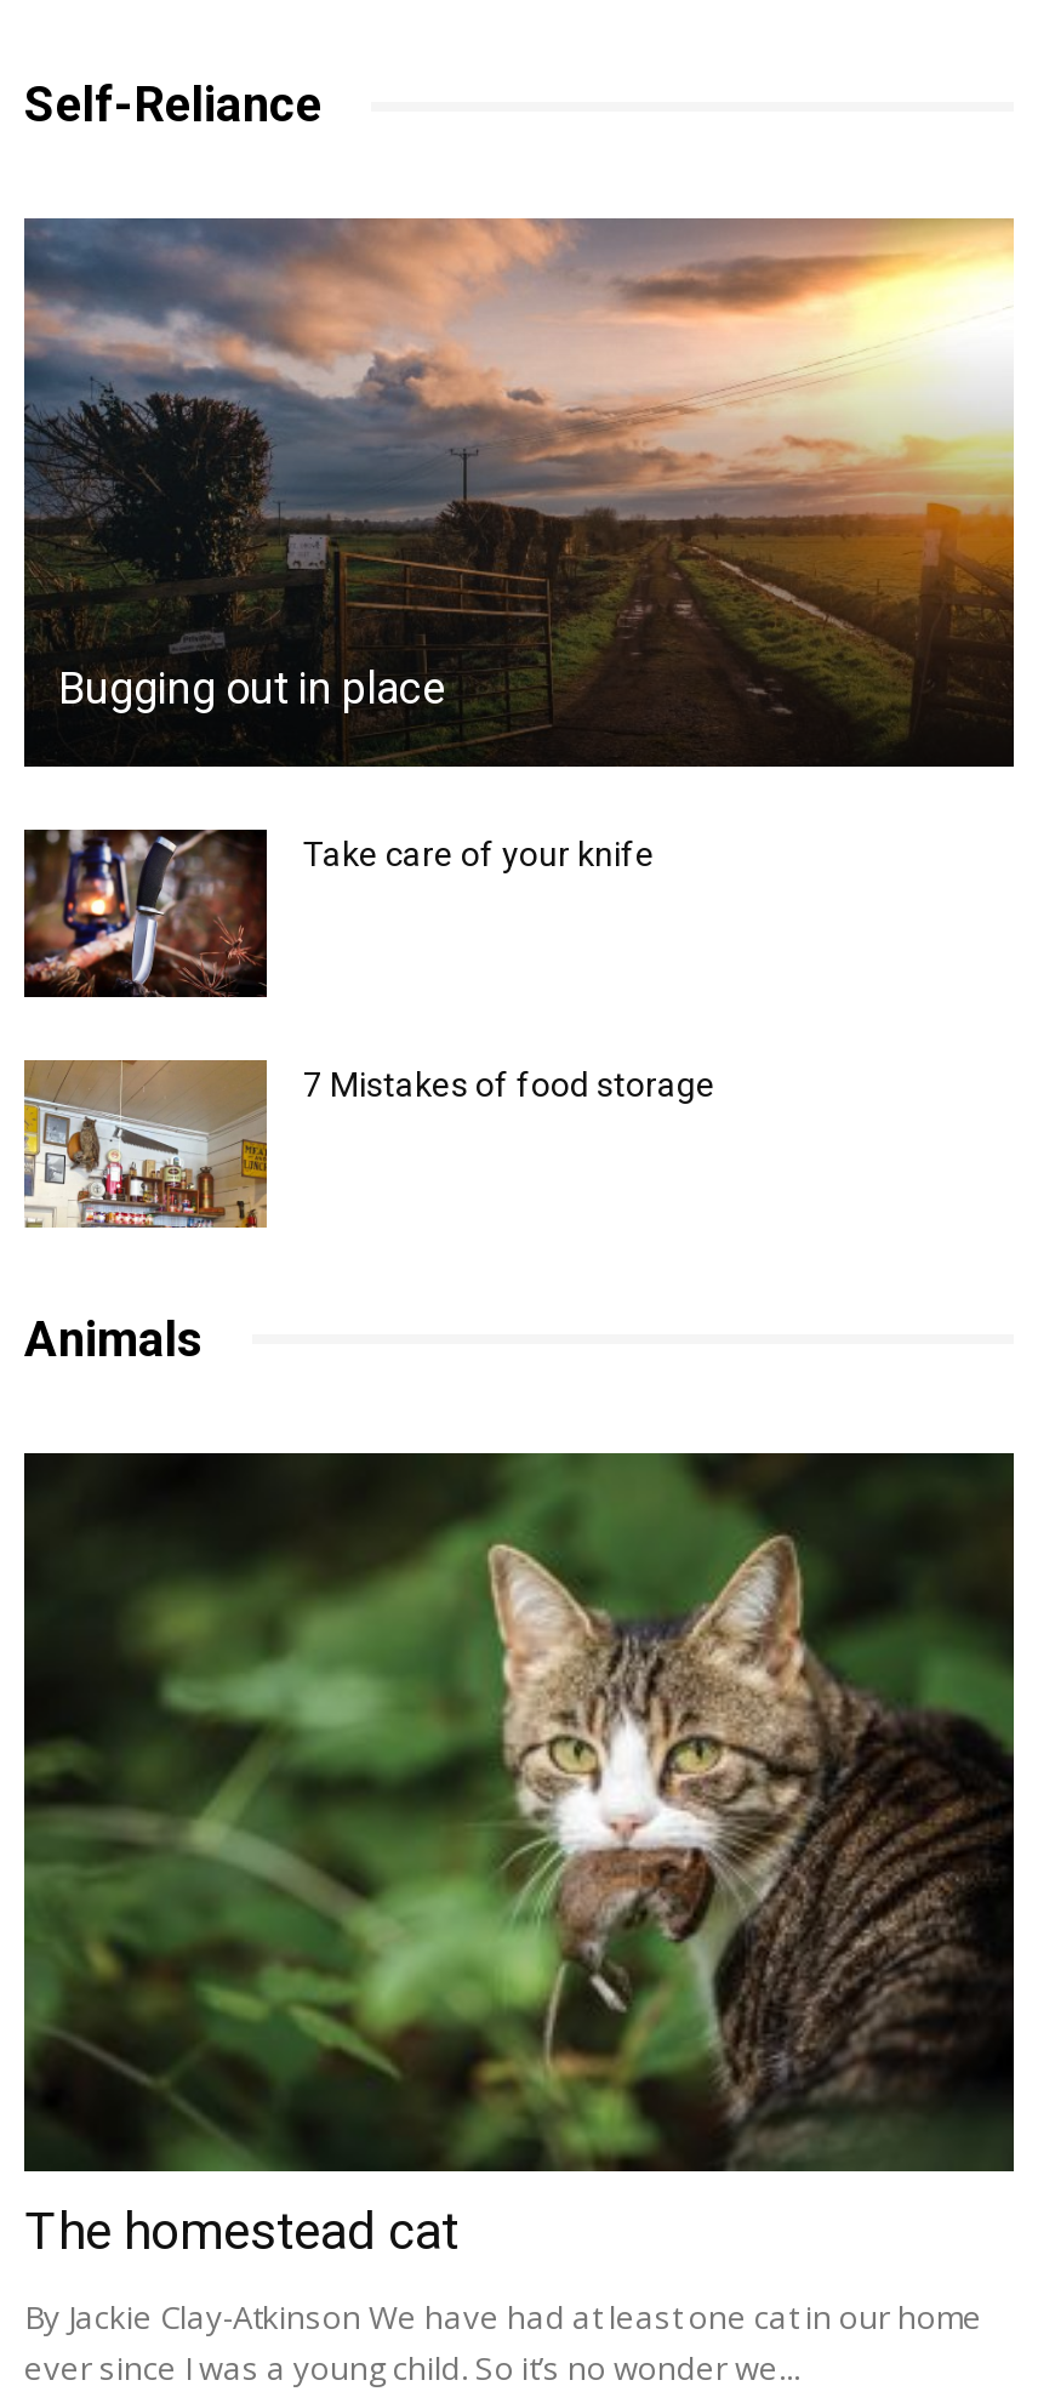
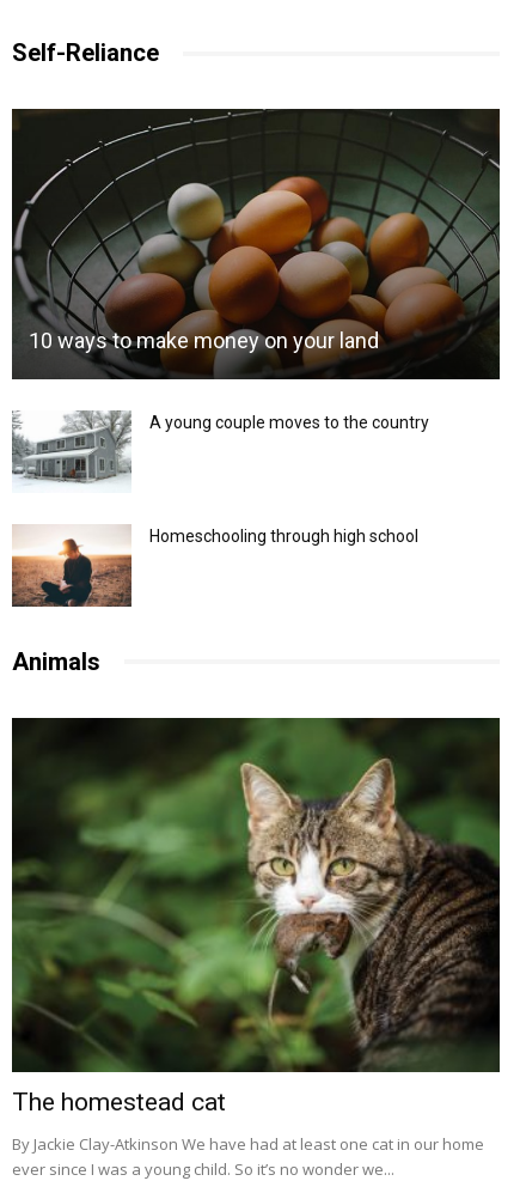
- [image]
- Bugging out in place
+ [image]
+ 10 ways to make money on your land

- [image]
- Take care of your knife
+ [image]
+ A young couple moves to the country

- [image]
- 7 Mistakes of food storage
+ [image]
+ Homeschooling through high school
